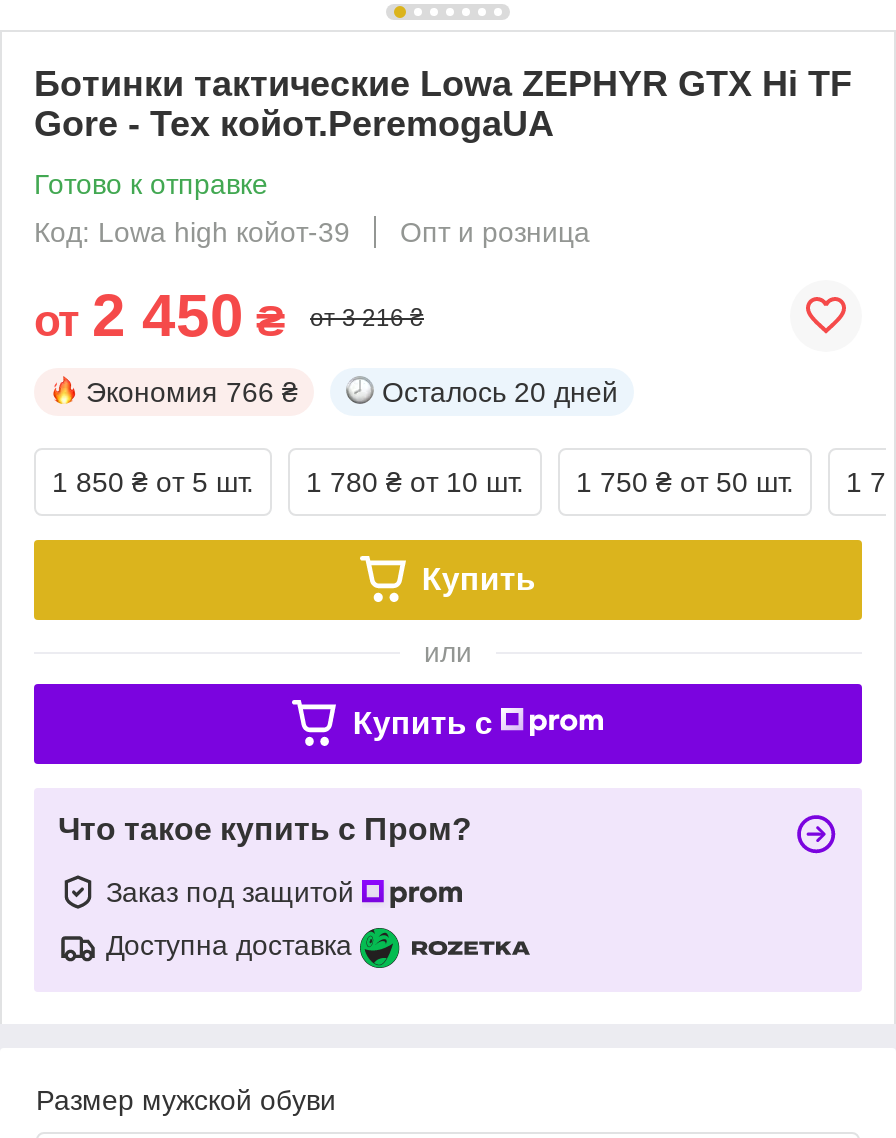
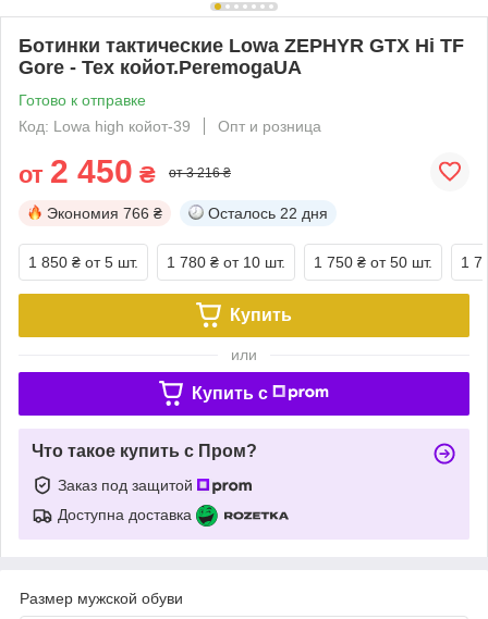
- Осталось 20 дней
+ Осталось 22 дня
